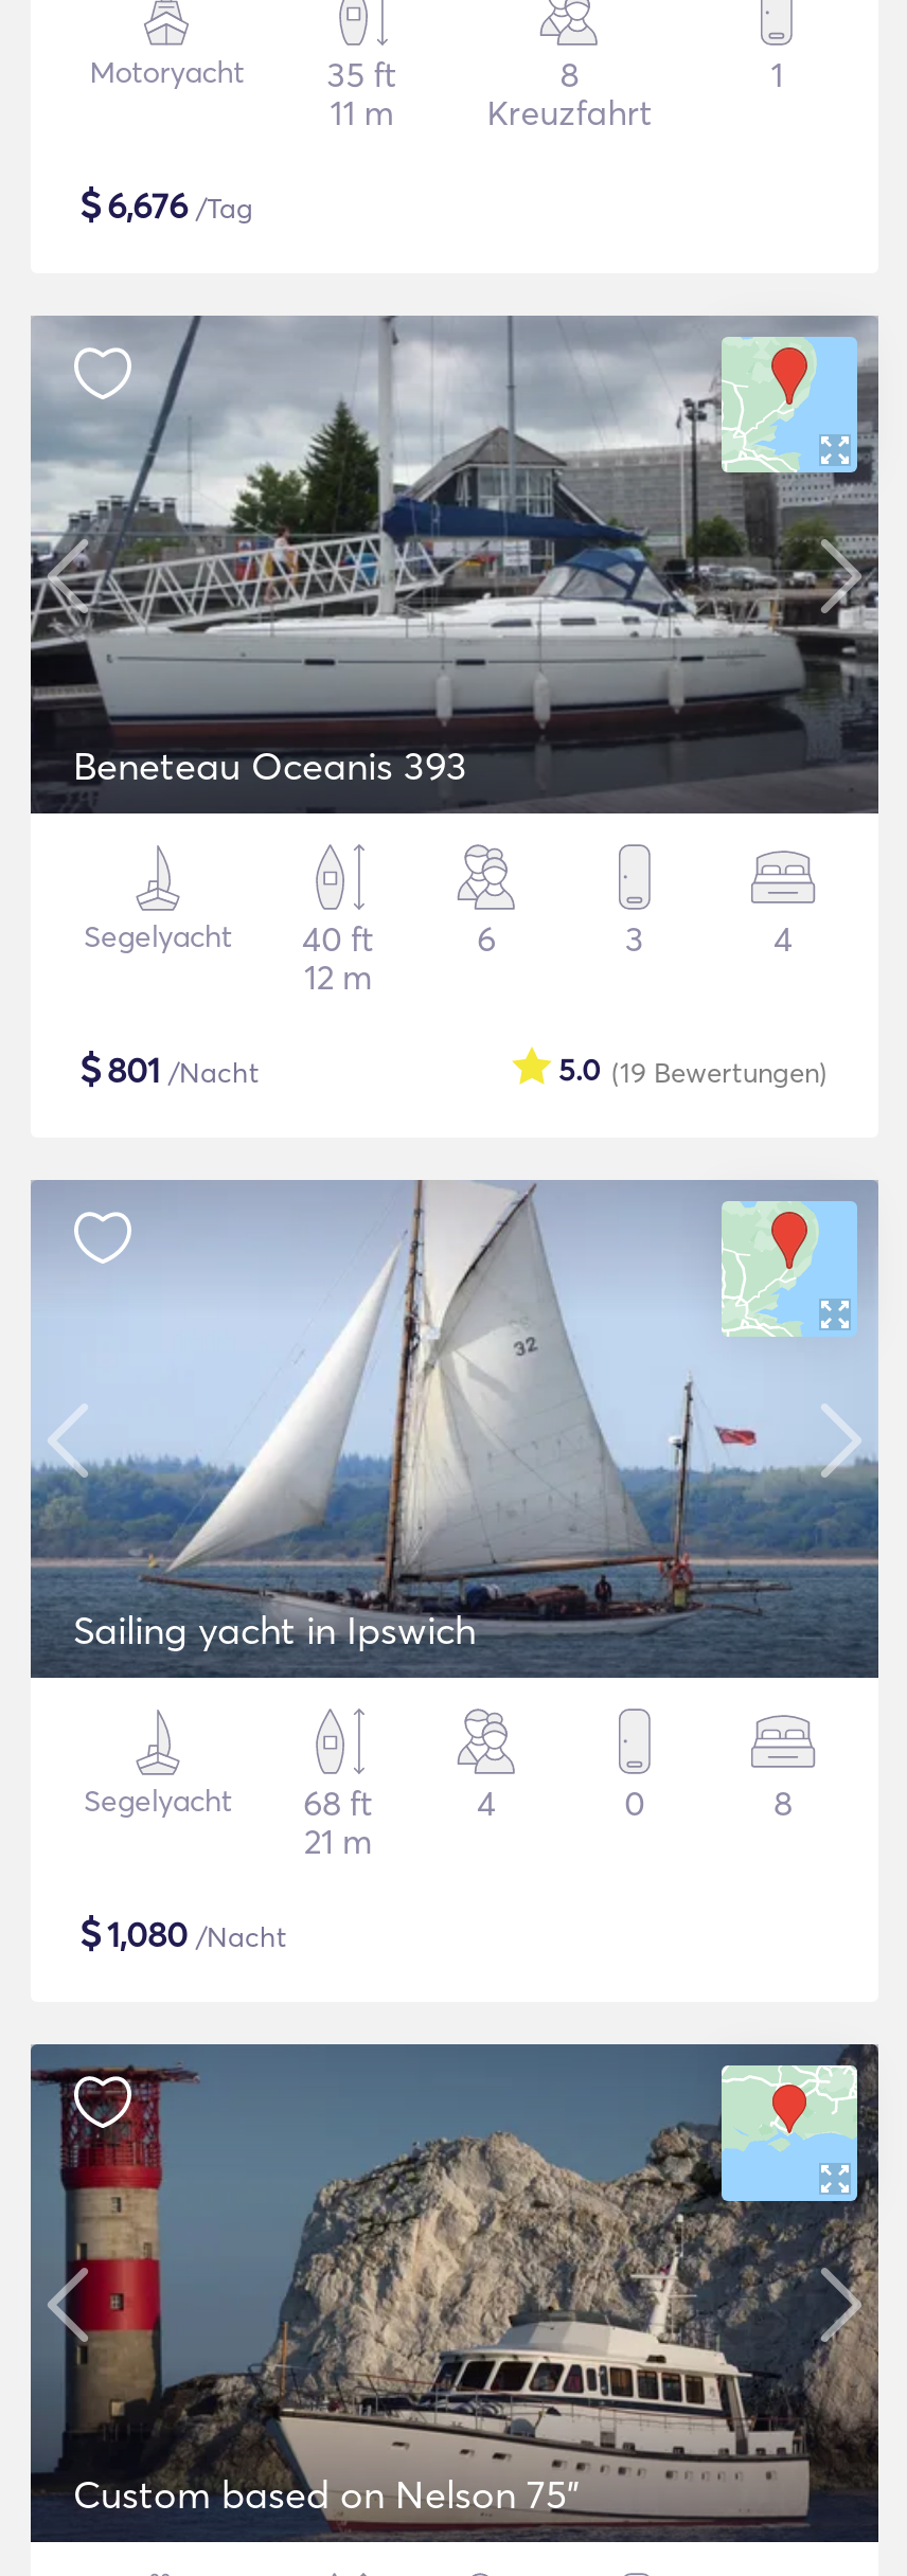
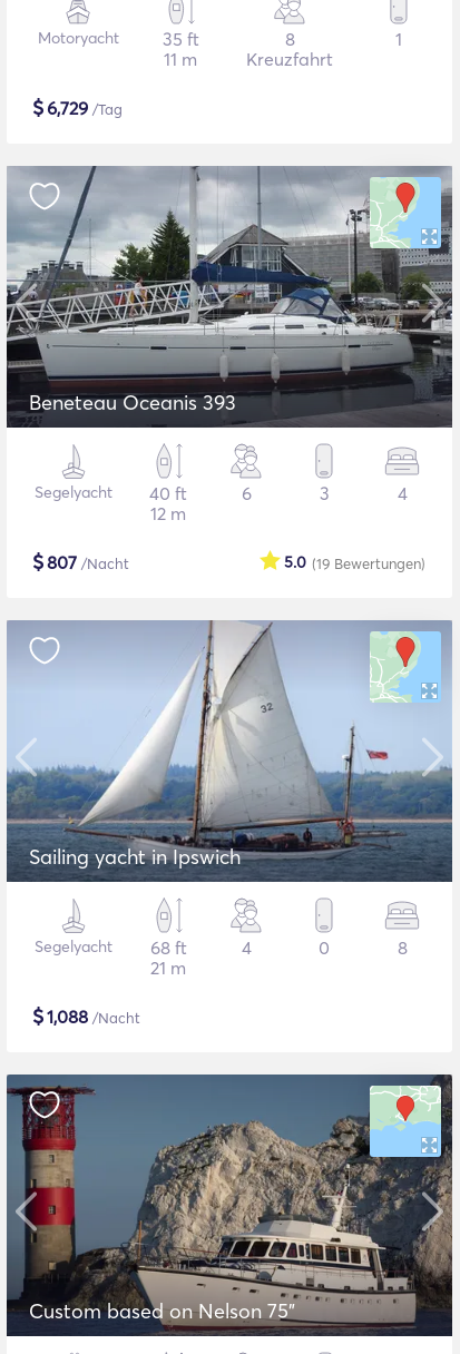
- $6,676 /Tag
+ $6,729 /Tag

- $801 /Nacht
+ $807 /Nacht

- $1,080 /Nacht
+ $1,088 /Nacht
